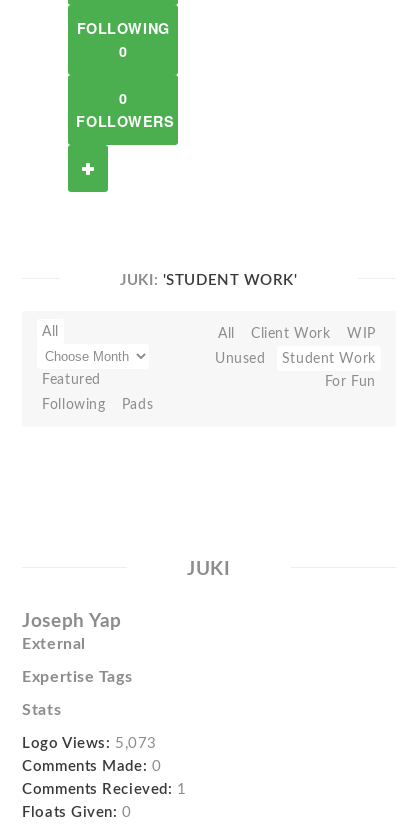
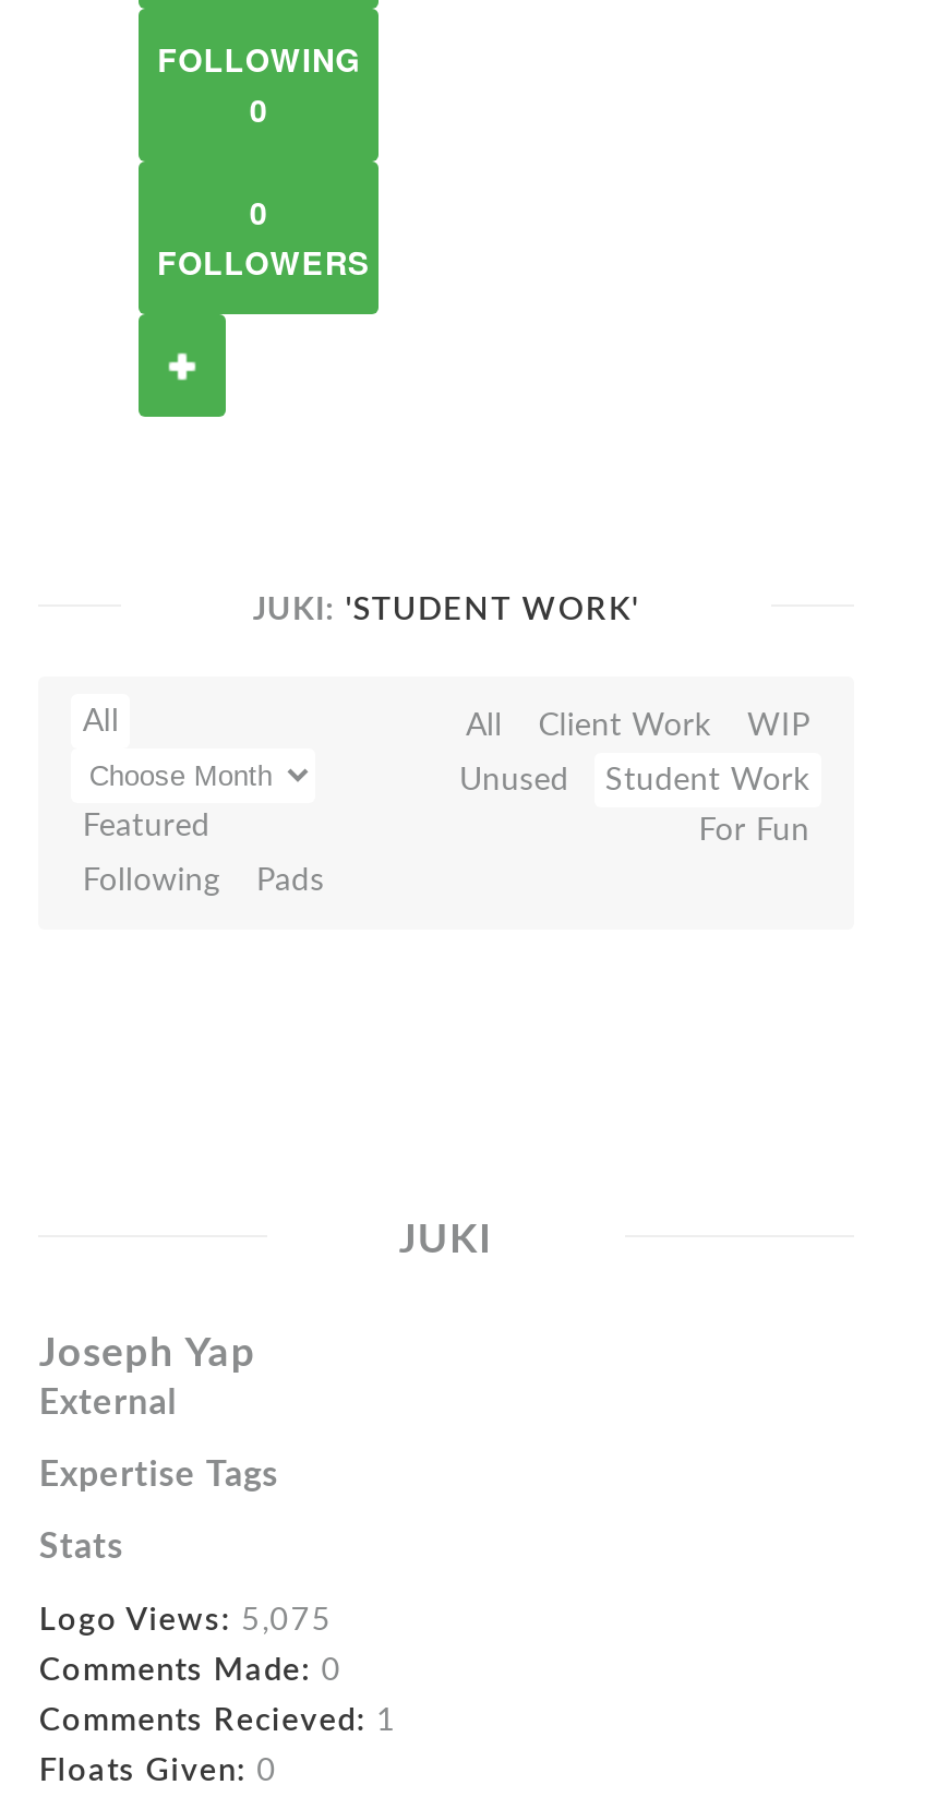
- Logo Views: 5,073
+ Logo Views: 5,075
